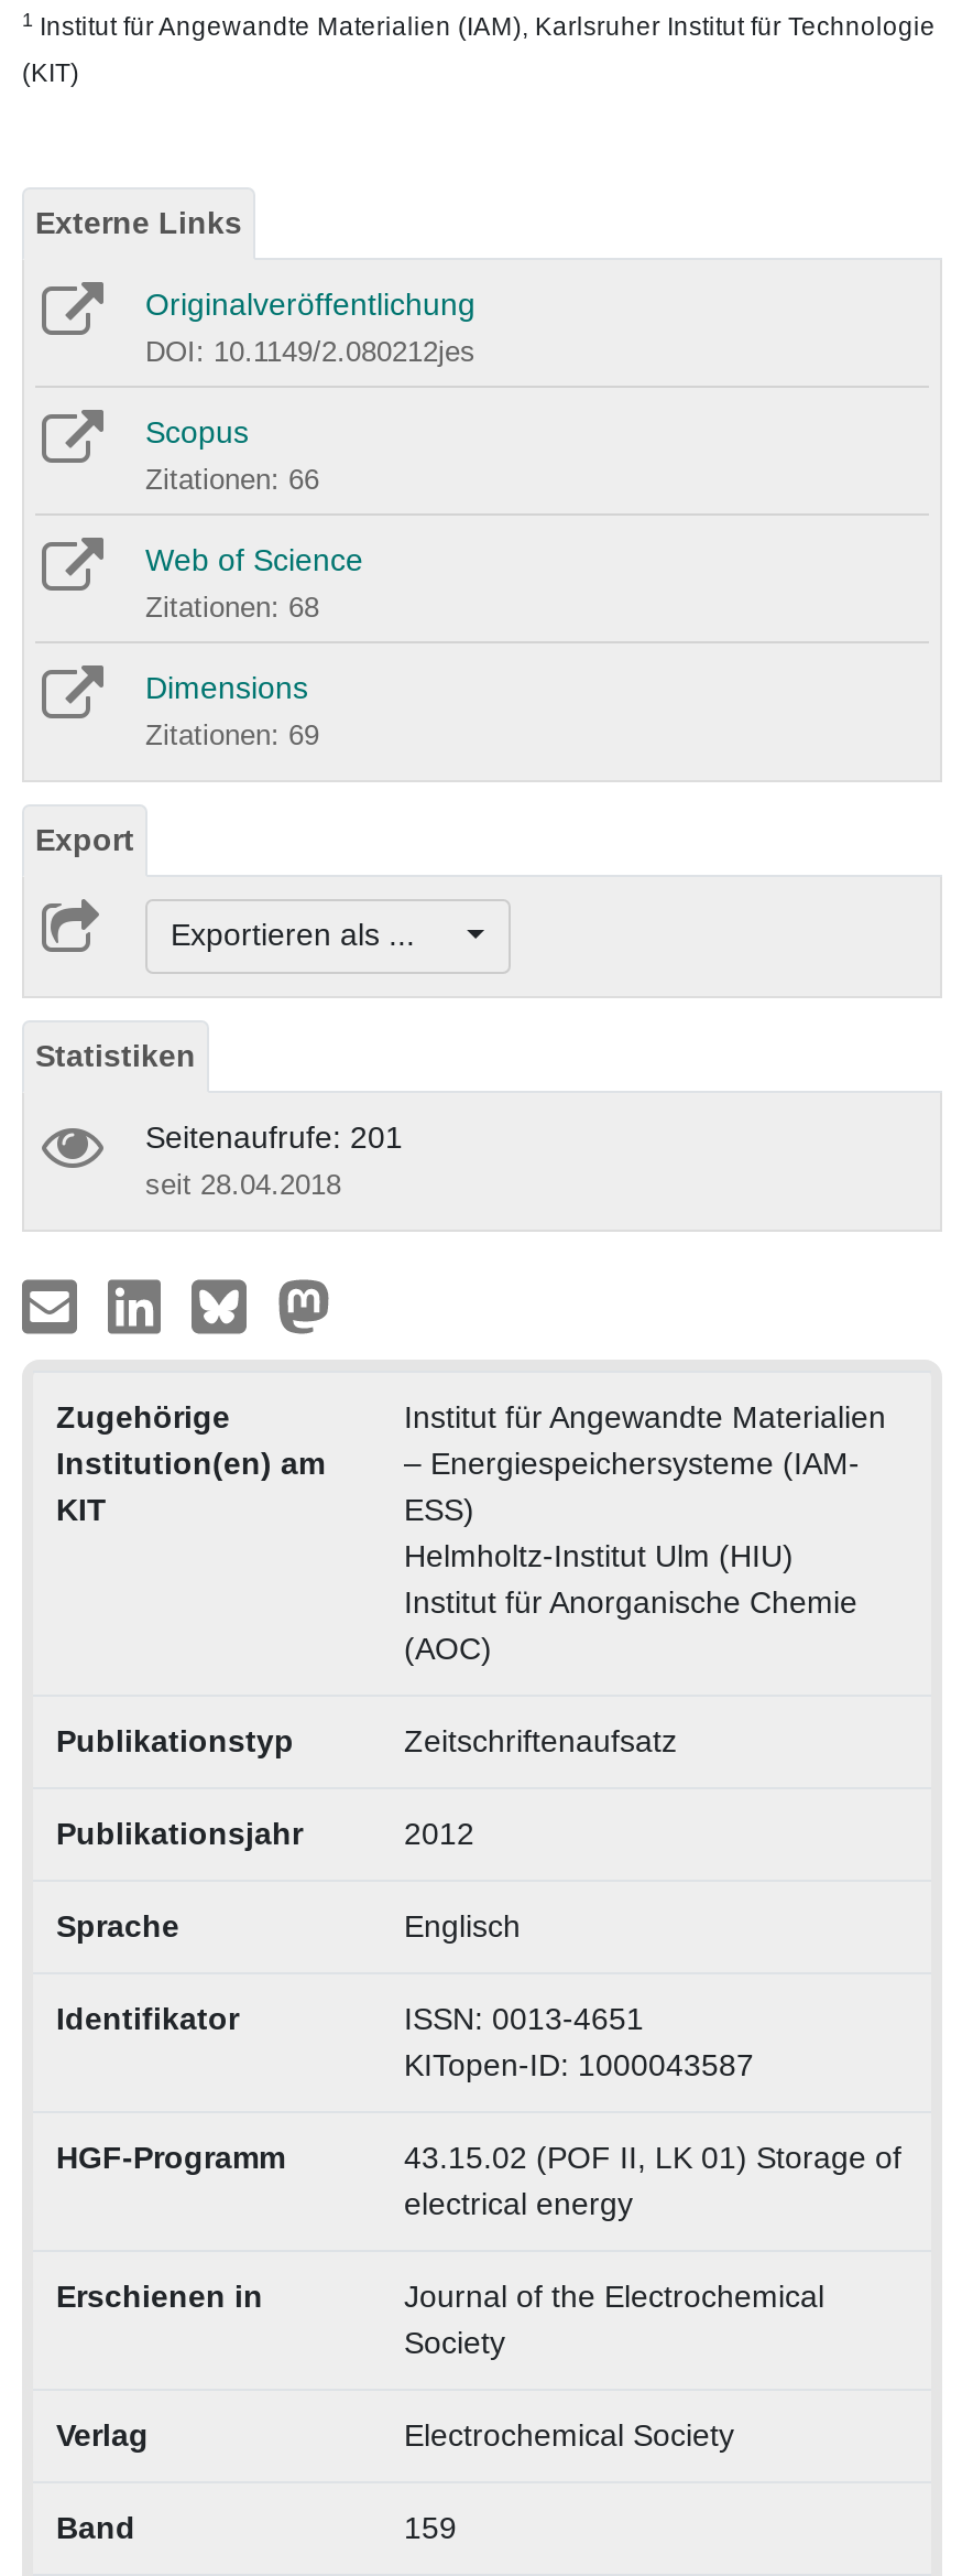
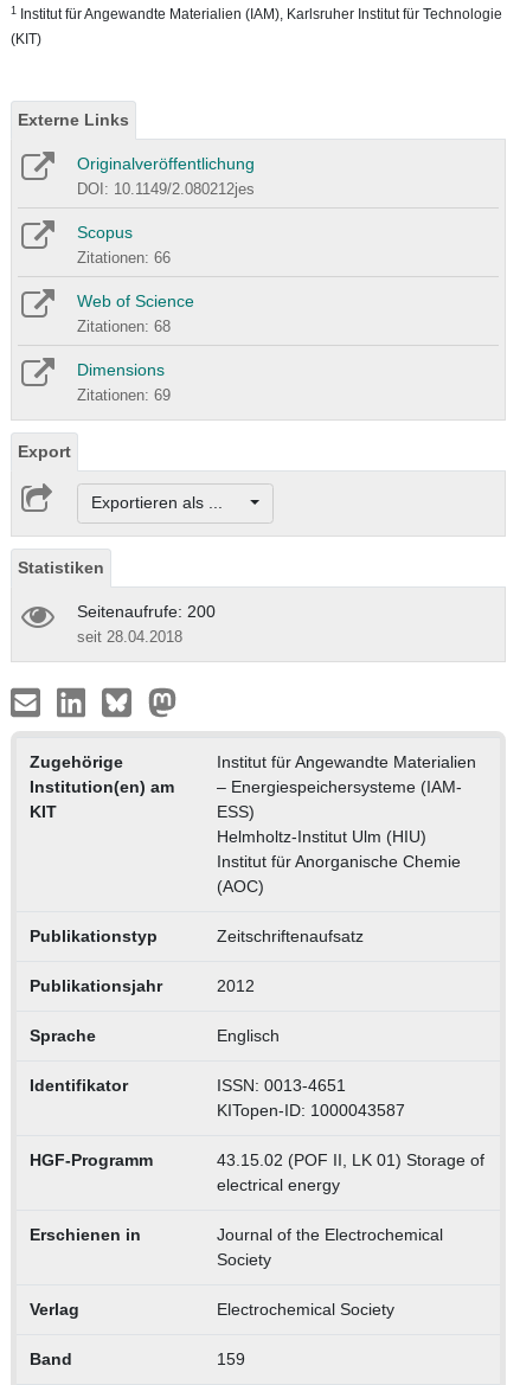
- Seitenaufrufe: 201
+ Seitenaufrufe: 200
